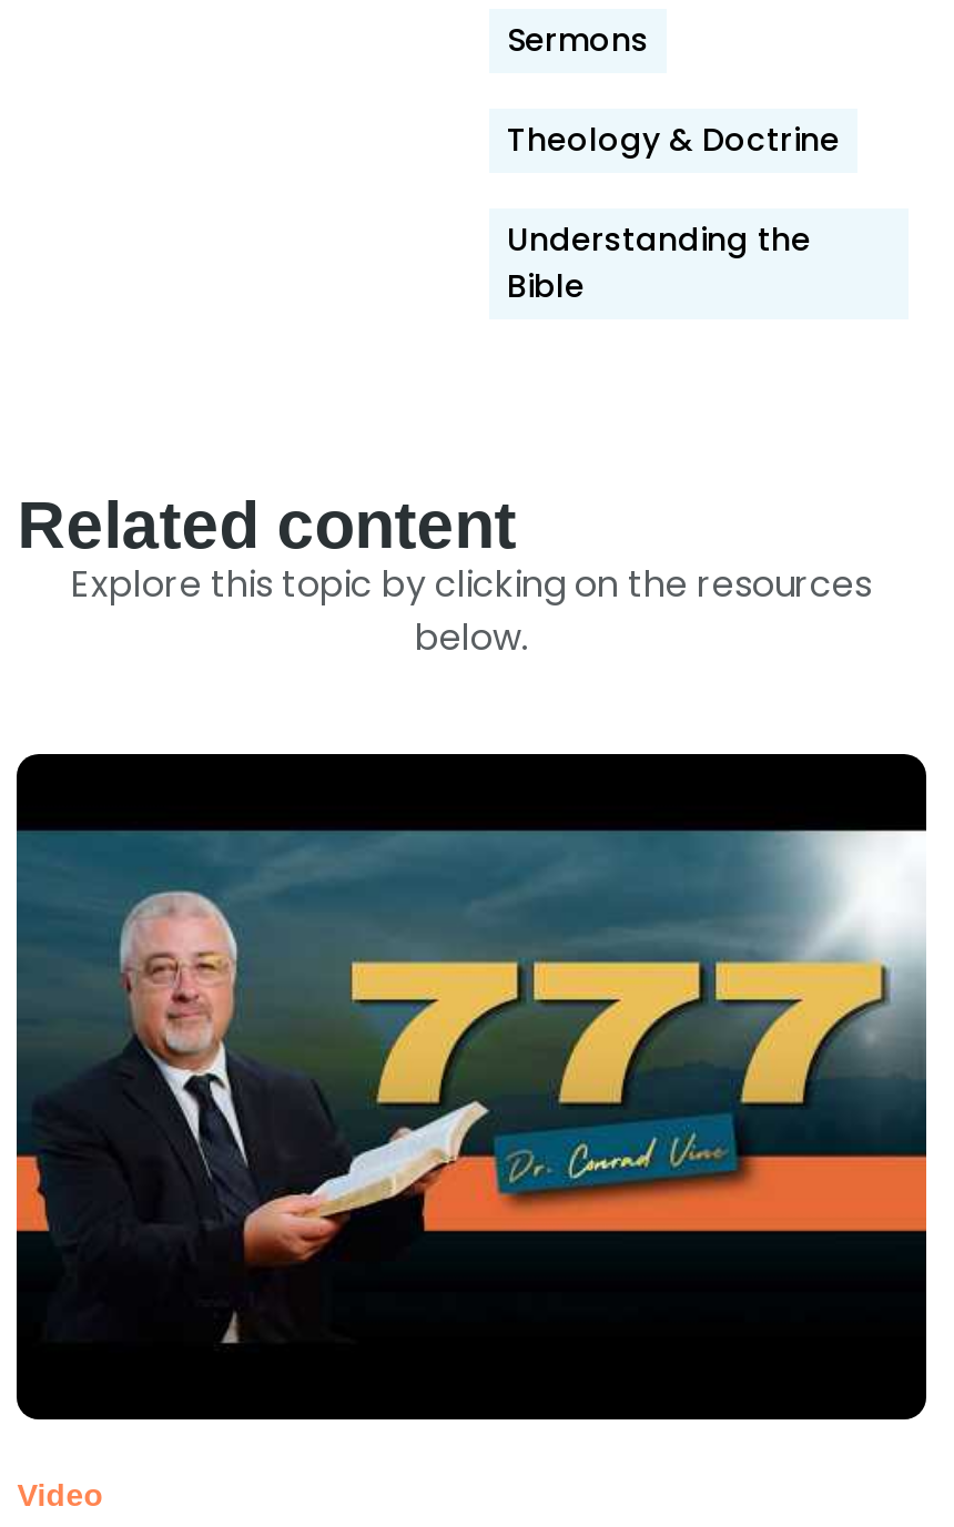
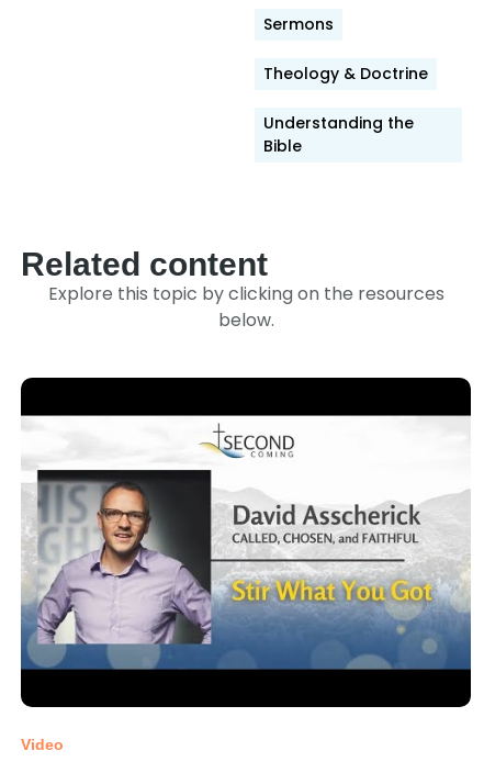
- [image]
+ [image]
